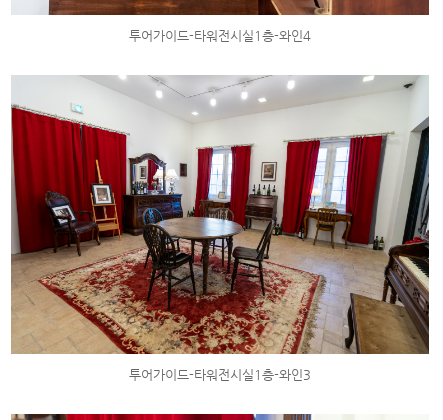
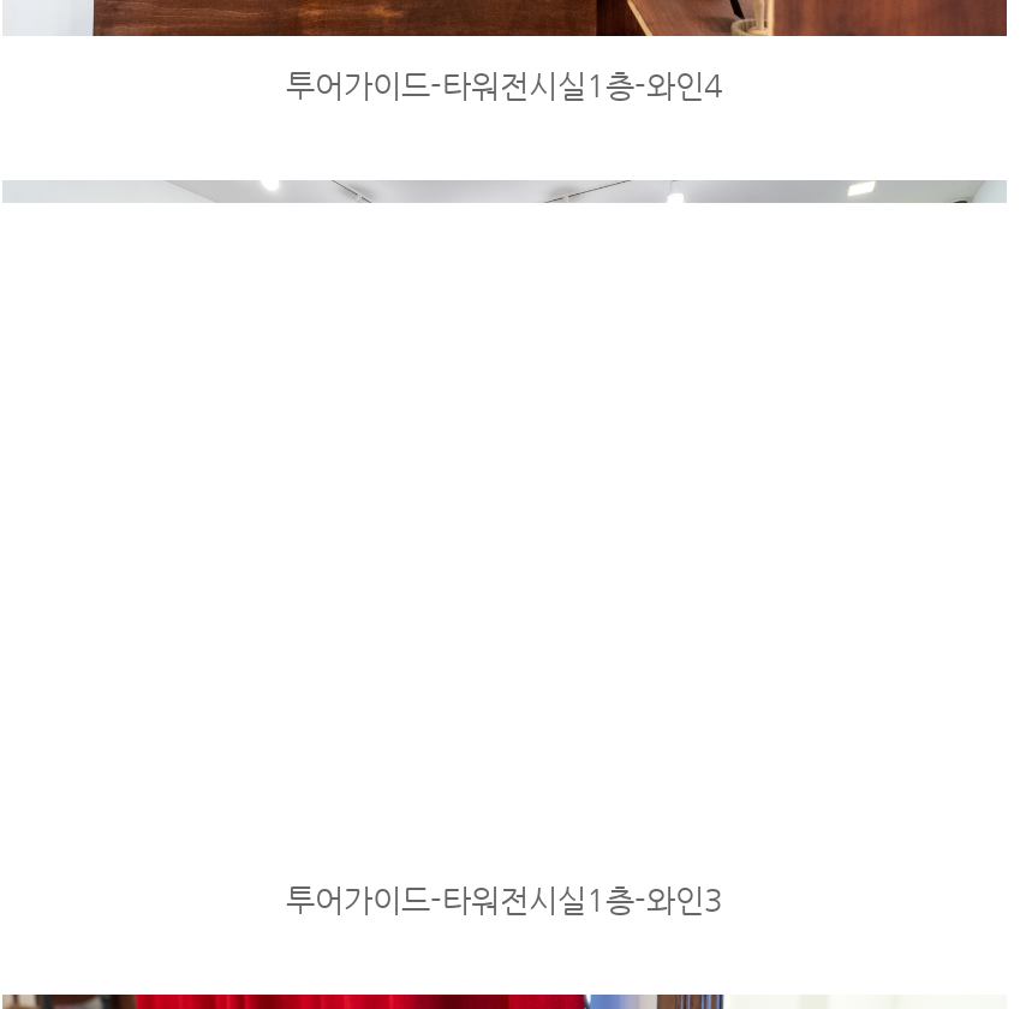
- [image]
